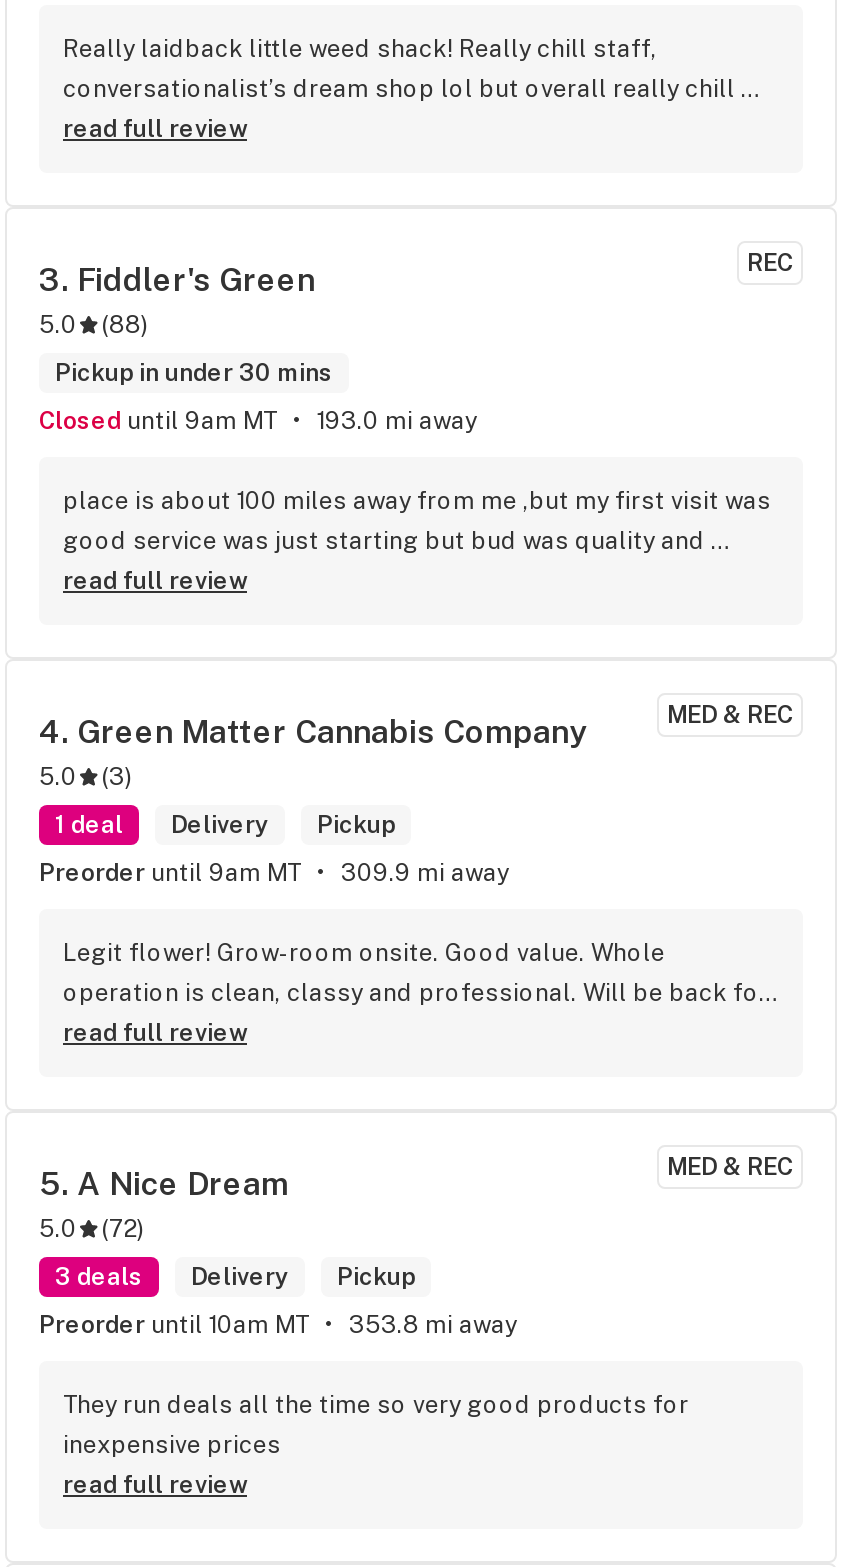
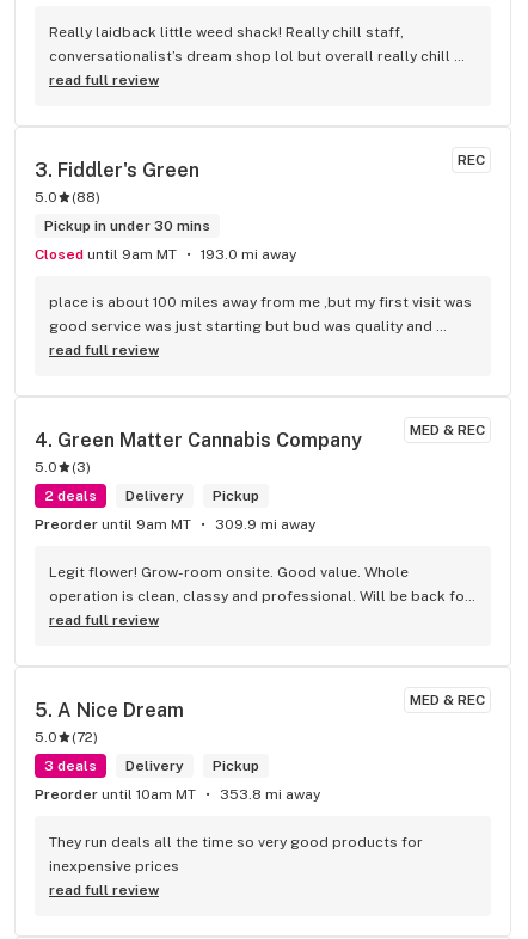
- 1 deal Delivery Pickup
+ 2 deals Delivery Pickup
